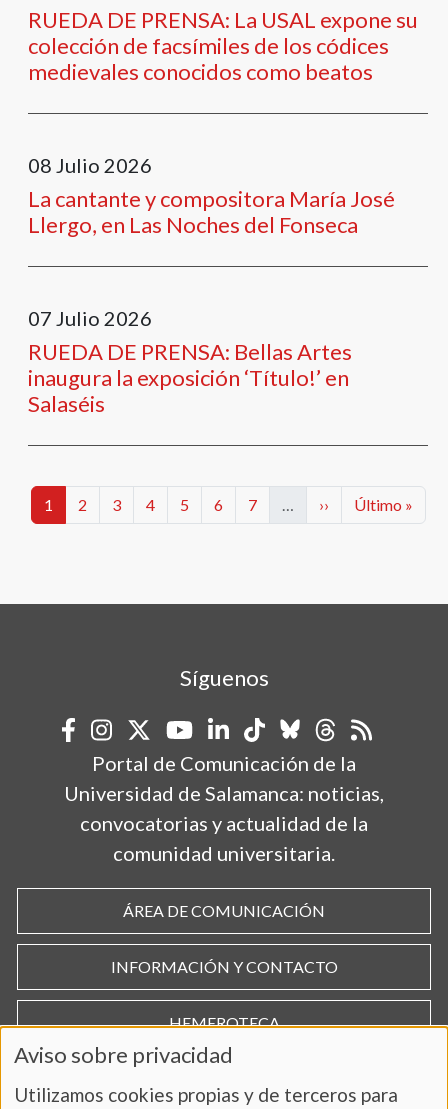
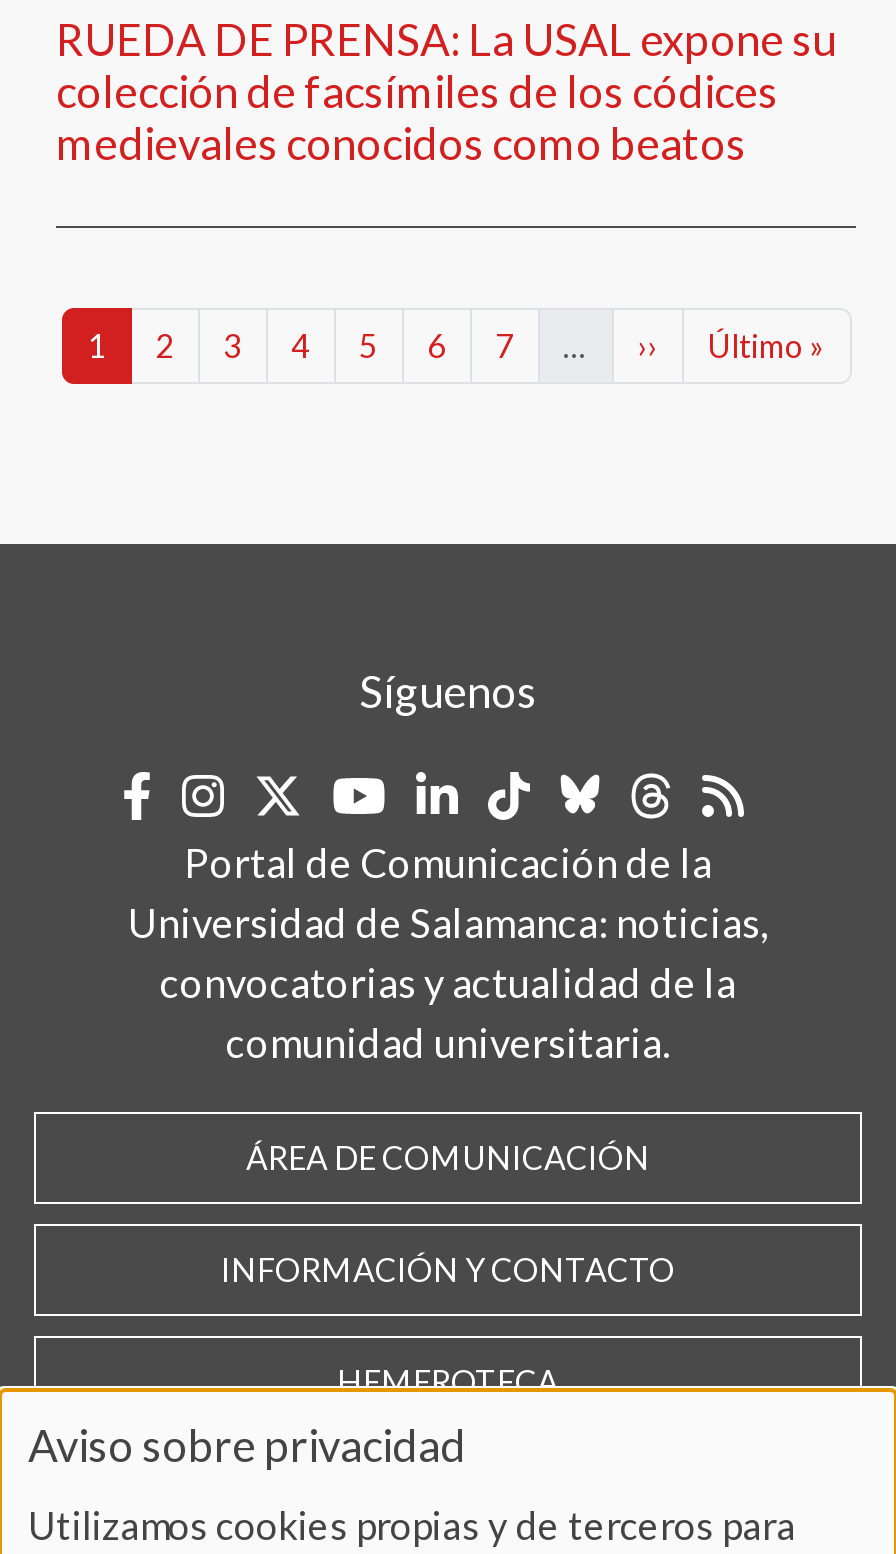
- 08 Julio 2026
- La cantante y compositora María José
- Llergo, en Las Noches del Fonseca

- 07 Julio 2026
- RUEDA DE PRENSA: Bellas Artes
- inaugura la exposición ‘Título!’ en
- Salaséis
